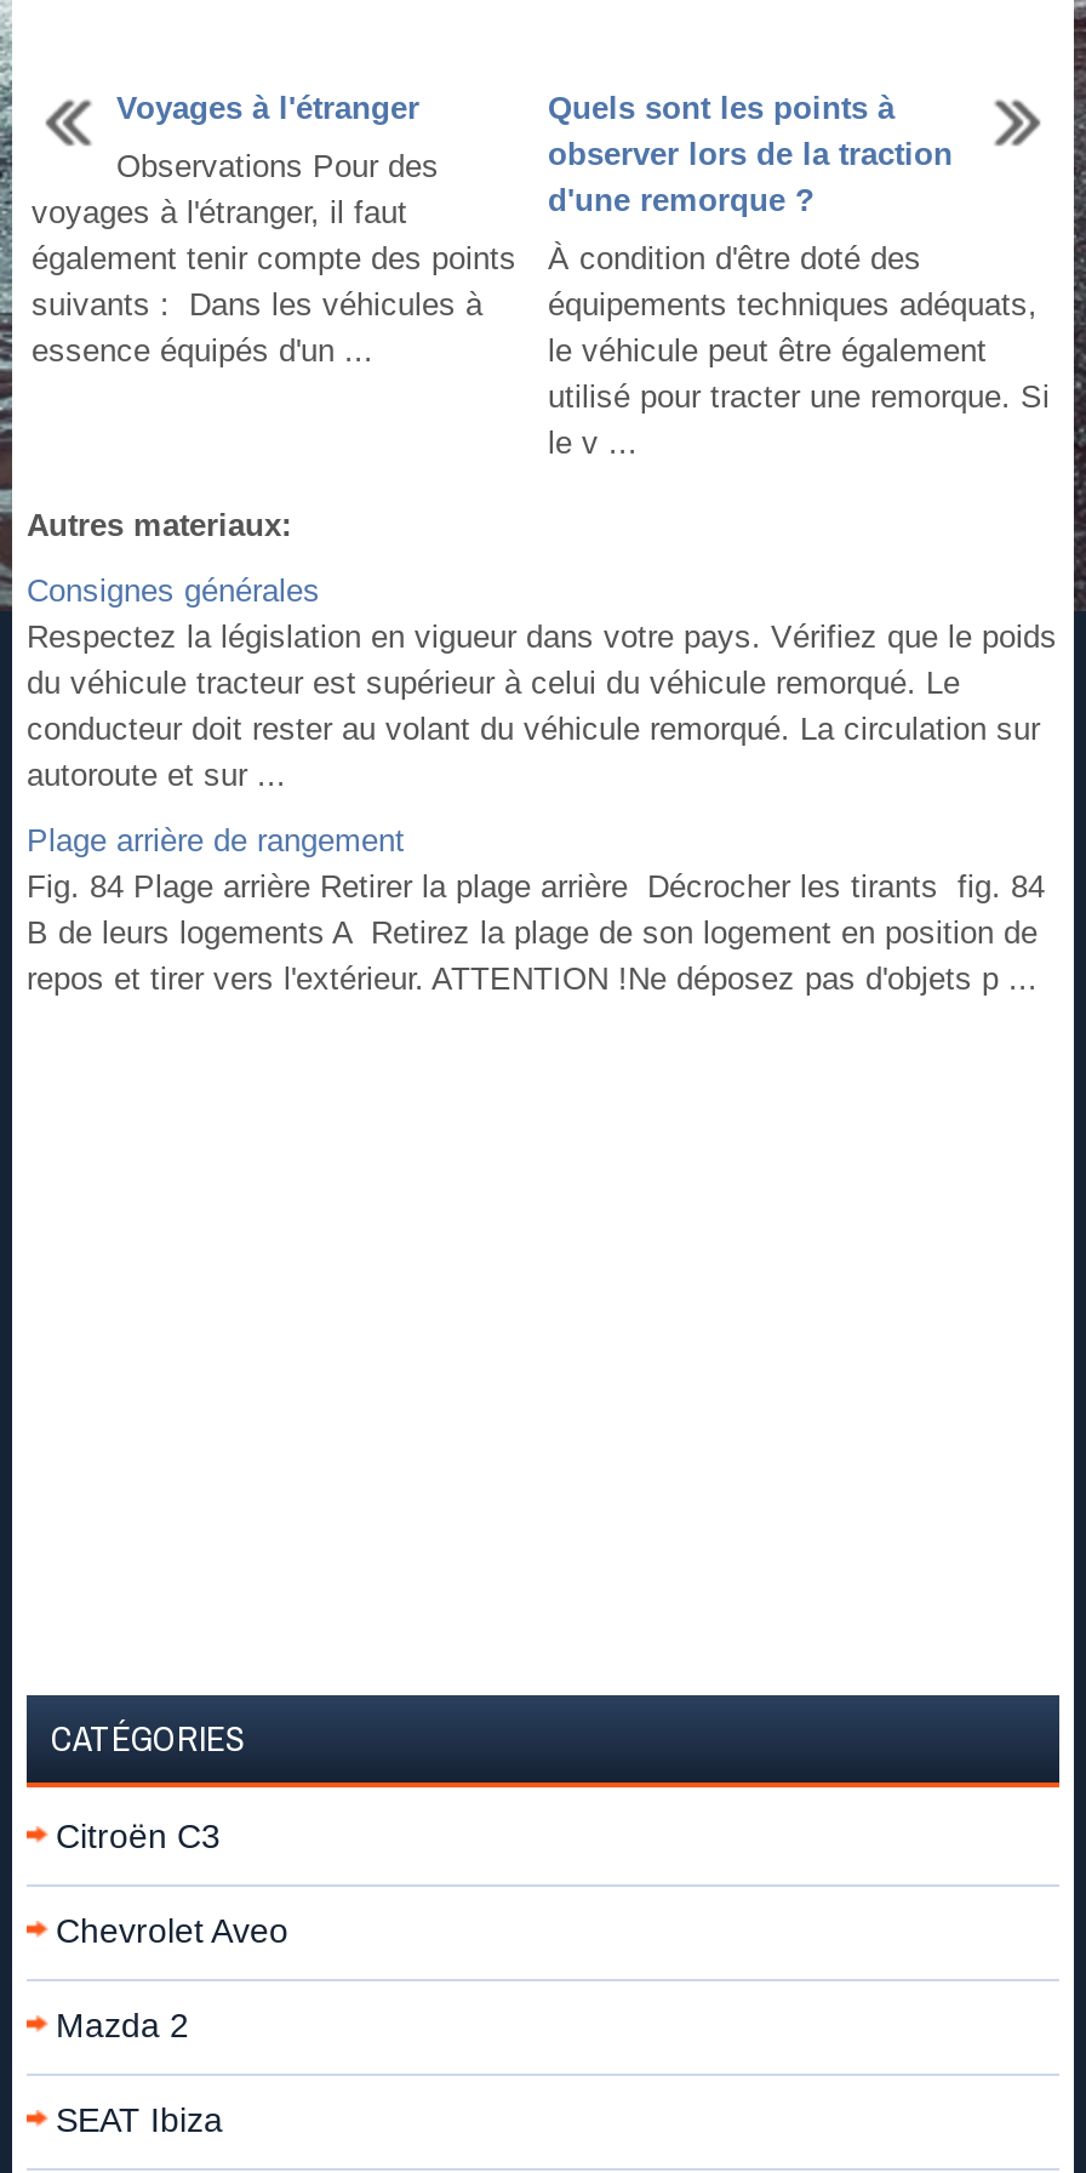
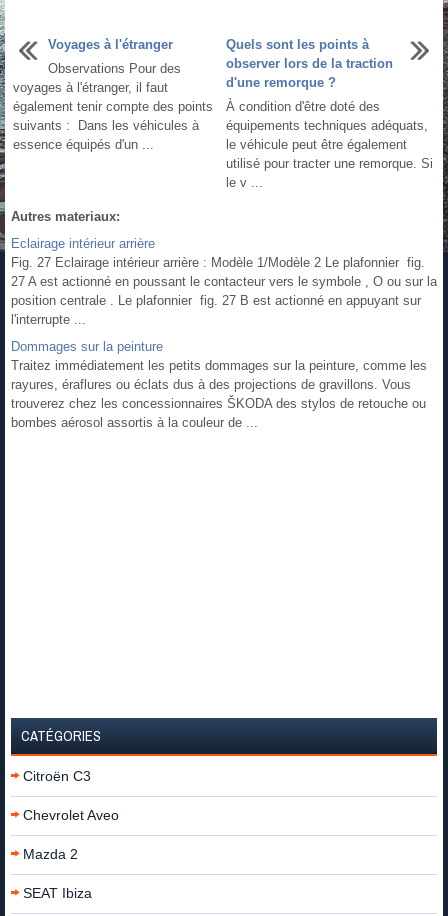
- Consignes générales
- Respectez la législation en vigueur dans votre pays. Vérifiez que le poids
- du véhicule tracteur est supérieur à celui du véhicule remorqué. Le
- conducteur doit rester au volant du véhicule remorqué. La circulation sur
- autoroute et sur ...
+ Eclairage intérieur arrière
+ Fig. 27 Eclairage intérieur arrière : Modèle 1/Modèle 2 Le plafonnier fig.
+ 27 A est actionné en poussant le contacteur vers le symbole , O ou sur la
+ position centrale . Le plafonnier fig. 27 B est actionné en appuyant sur
+ l'interrupte ...

- Plage arrière de rangement
- Fig. 84 Plage arrière Retirer la plage arrière Décrocher les tirants fig. 84
- B de leurs logements A Retirez la plage de son logement en position de
- repos et tirer vers l'extérieur. ATTENTION !Ne déposez pas d'objets p ...
+ Dommages sur la peinture
+ Traitez immédiatement les petits dommages sur la peinture, comme les
+ rayures, éraflures ou éclats dus à des projections de gravillons. Vous
+ trouverez chez les concessionnaires ŠKODA des stylos de retouche ou
+ bombes aérosol assortis à la couleur de ...
